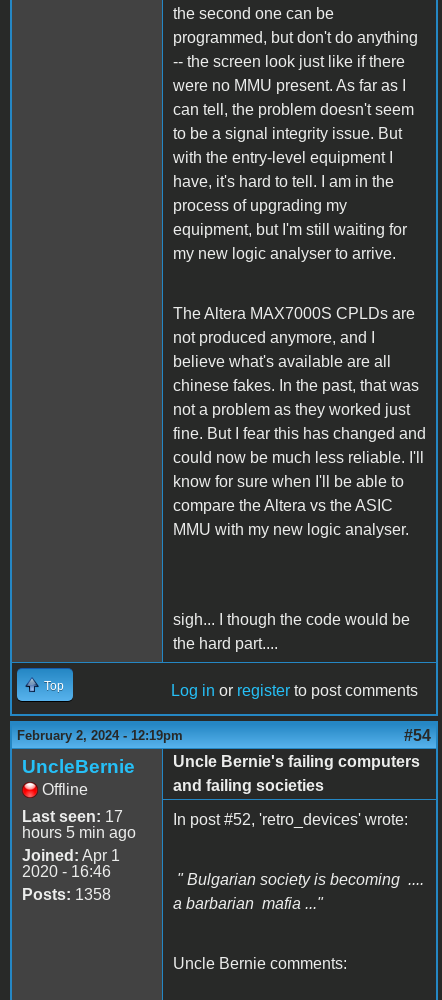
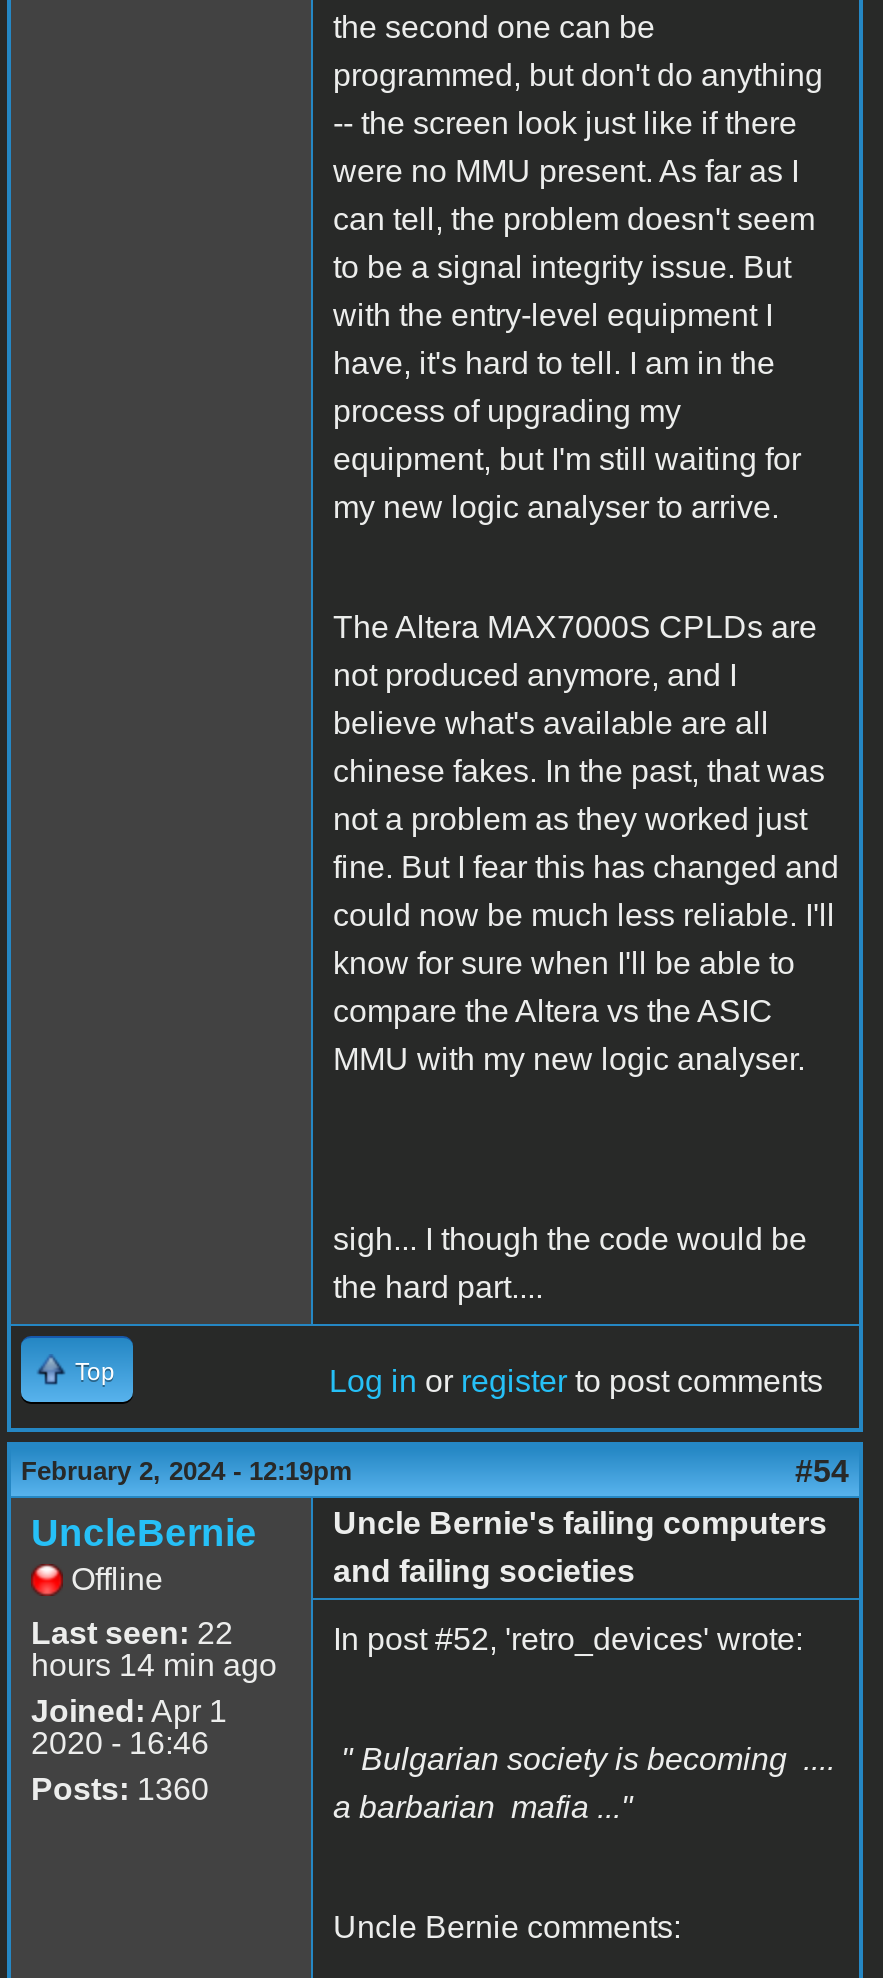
- Last seen: 17
+ Last seen: 22

- hours 5 min ago
+ hours 14 min ago

- Posts: 1358
+ Posts: 1360
